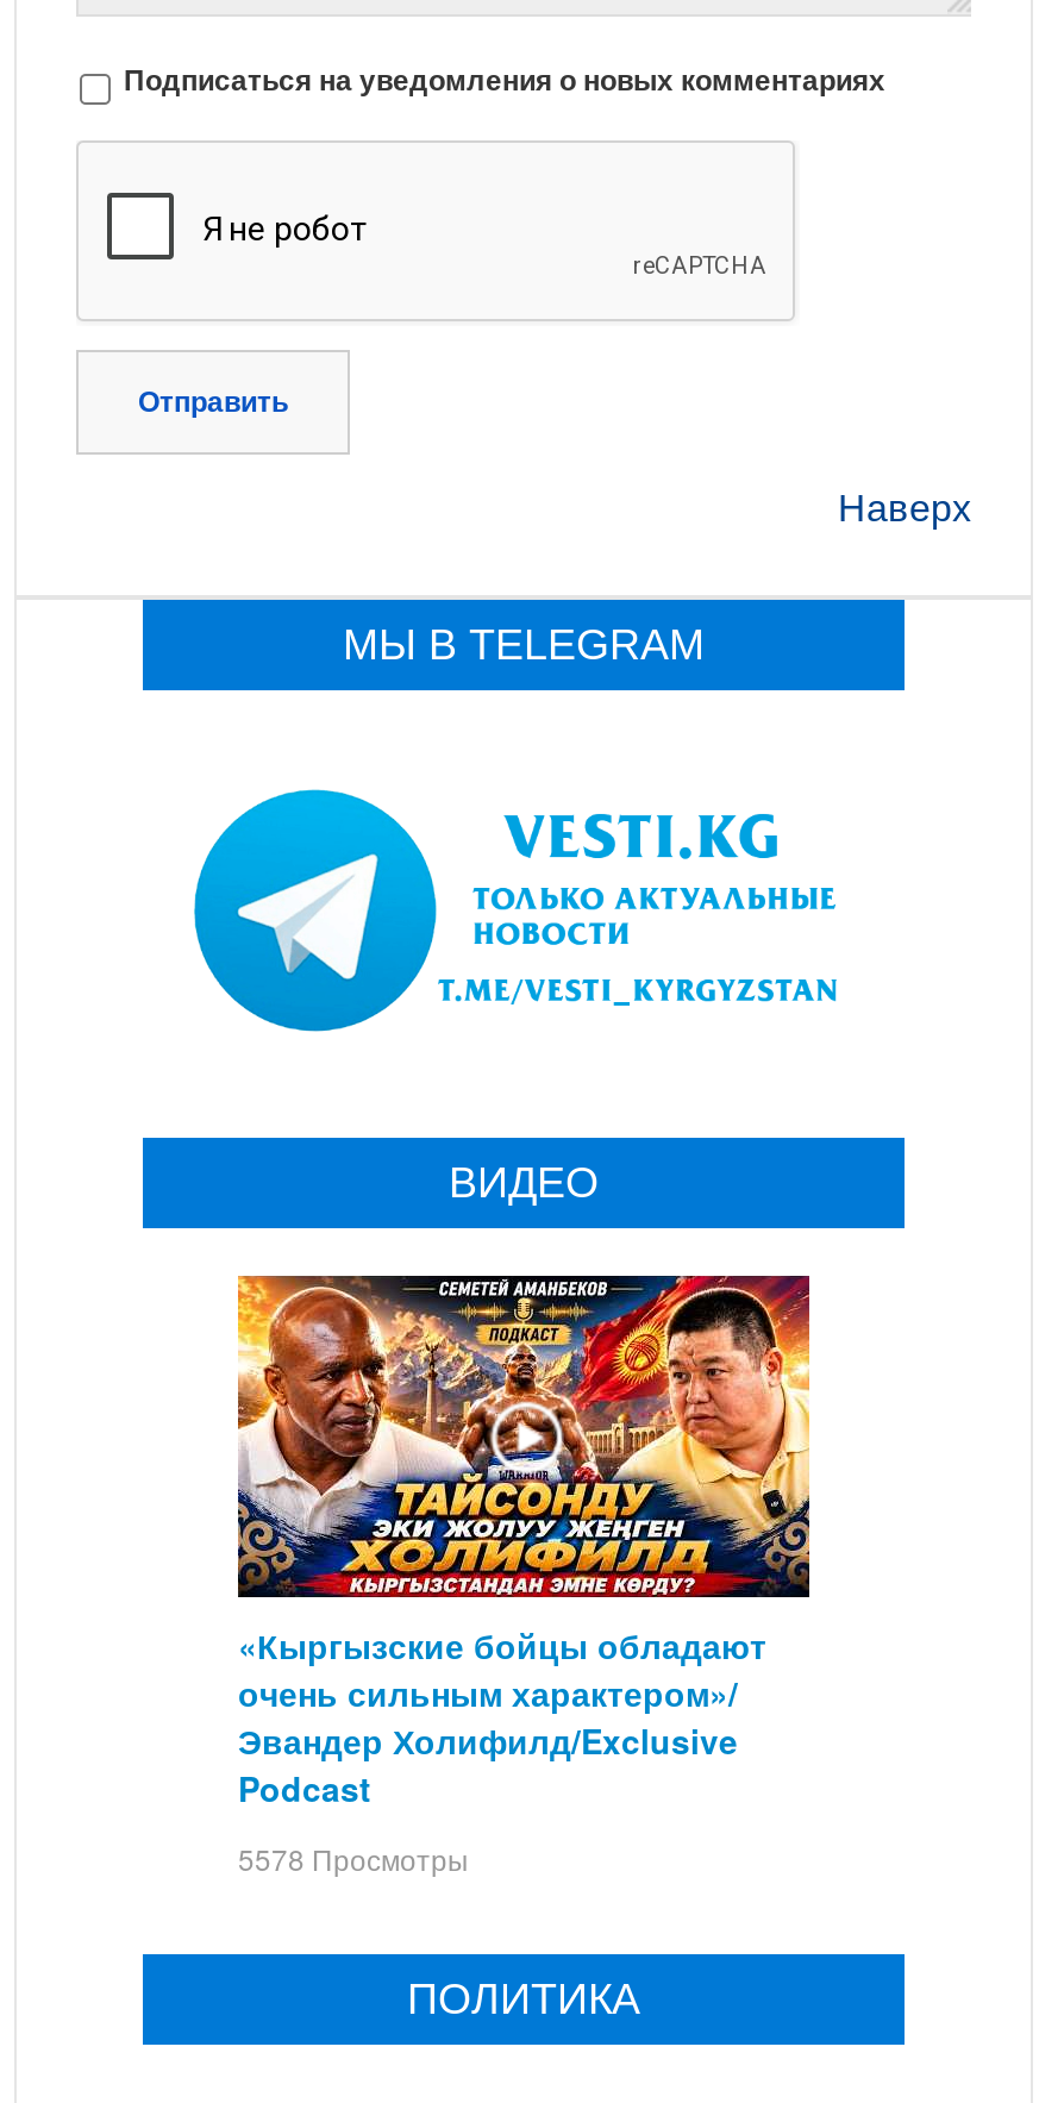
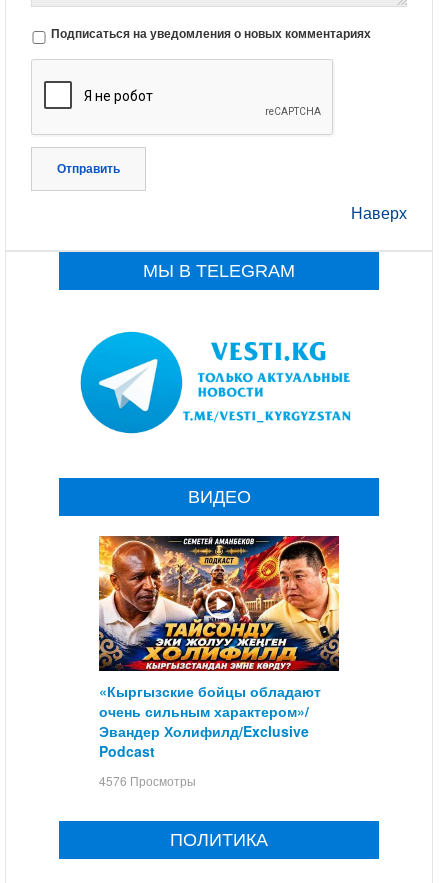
- 5578 Просмотры
+ 4576 Просмотры
